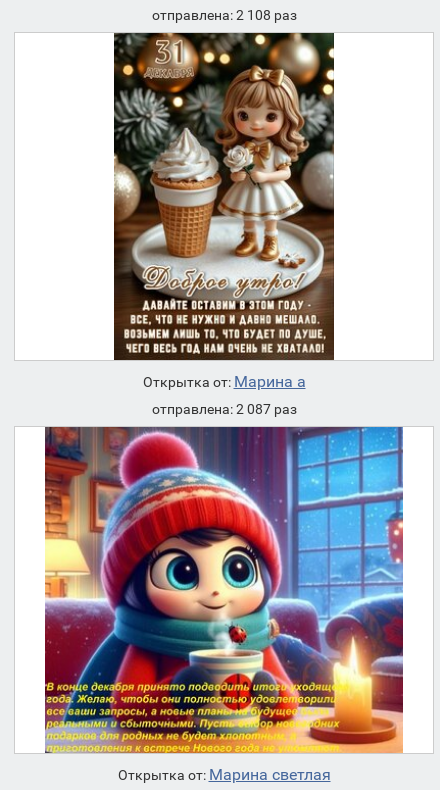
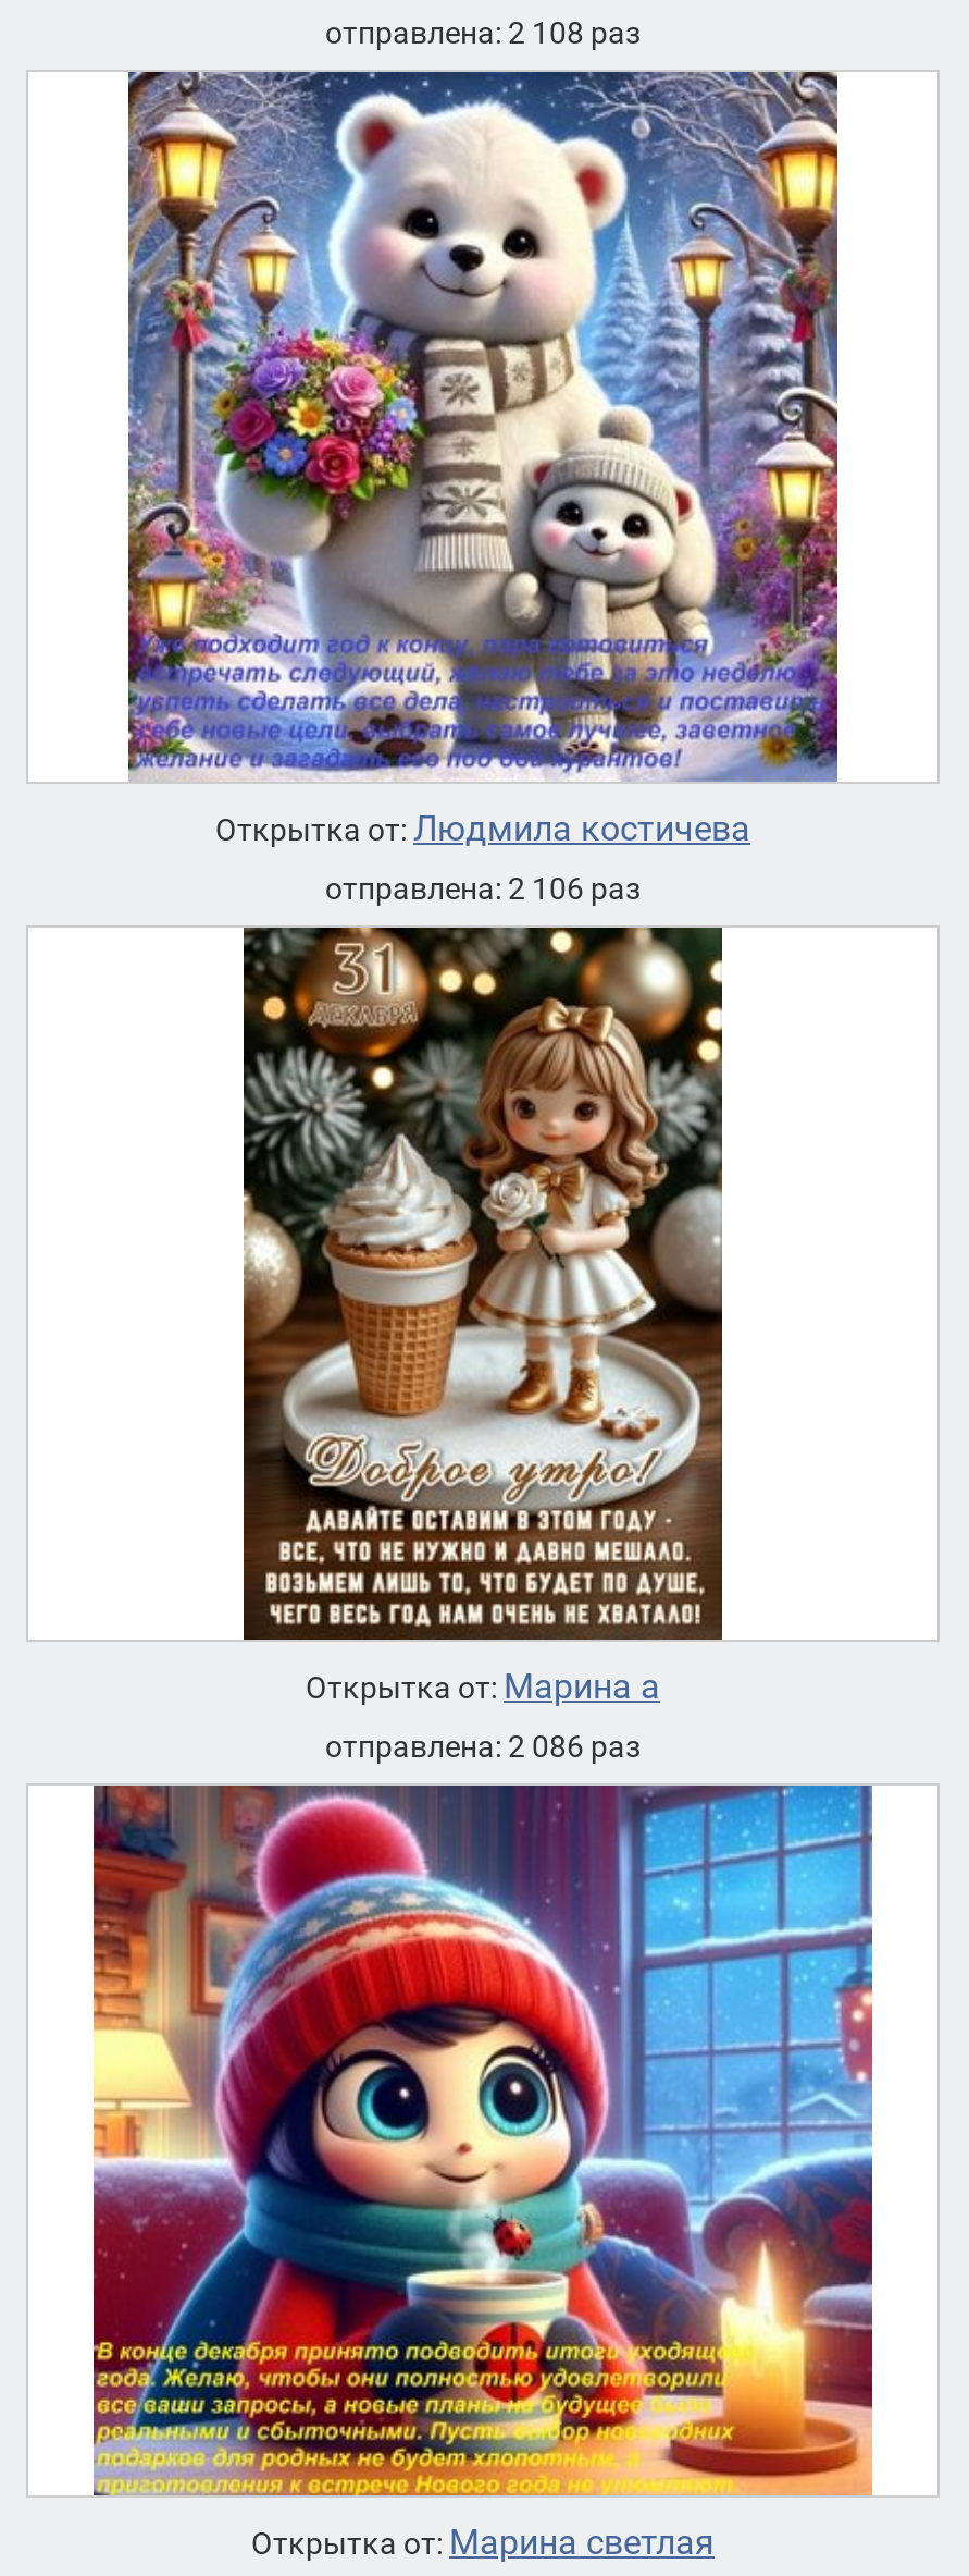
+ [image]
+ Открытка от: Людмила костичева
+ отправлена: 2 106 раз

- отправлена: 2 087 раз
+ отправлена: 2 086 раз
